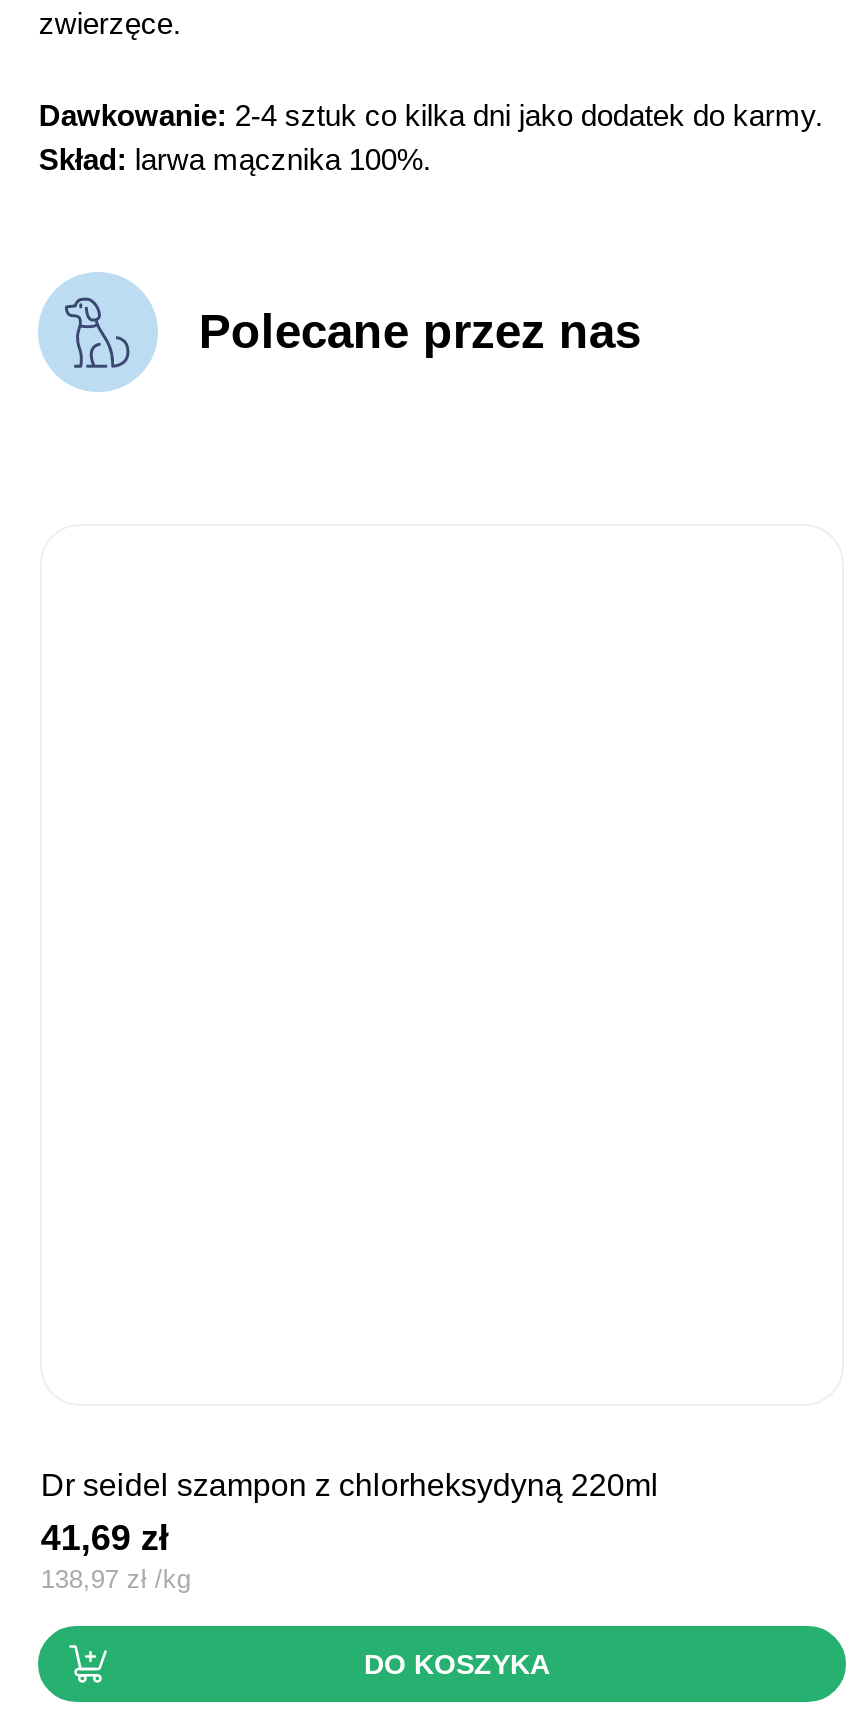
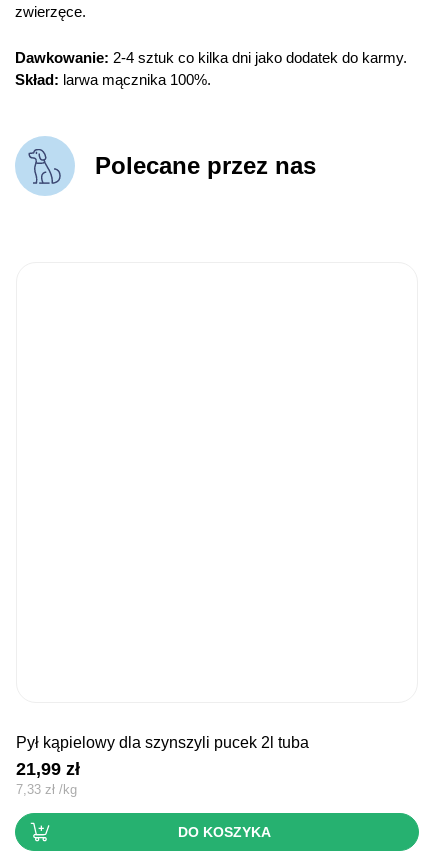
- dr seidel szampon z chlorheksydyną 220ml
- 41,69 zł
- 138,97 zł /kg
+ pył kąpielowy dla szynszyli pucek 2l tuba
+ 21,99 zł
+ 7,33 zł /kg
